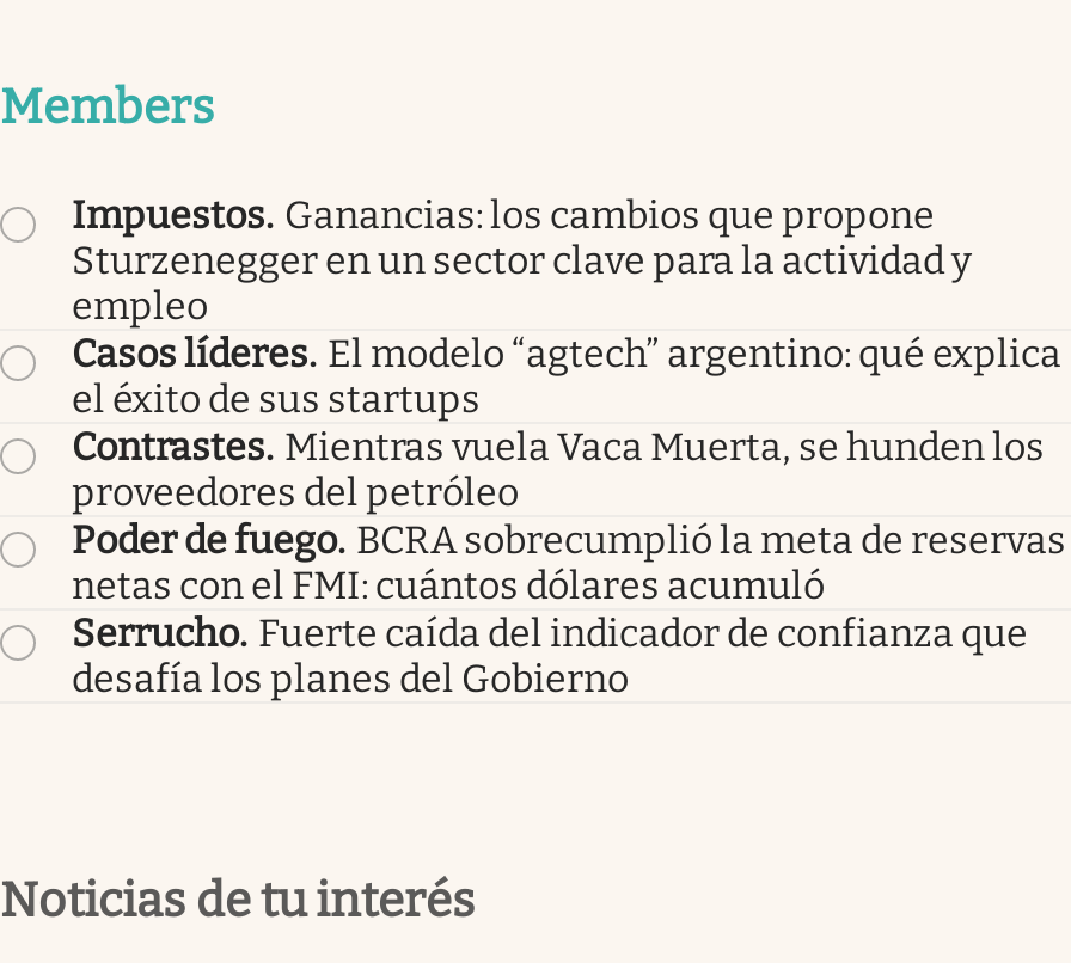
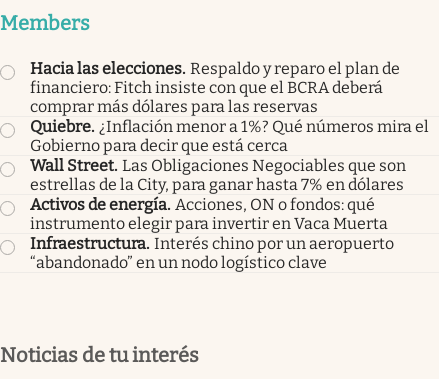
- Impuestos. Ganancias: los cambios que propone
- Sturzenegger en un sector clave para la actividad y
- empleo
- Casos líderes. El modelo “agtech” argentino: qué explica
- el éxito de sus startups
- Contrastes. Mientras vuela Vaca Muerta, se hunden los
- proveedores del petróleo
- Poder de fuego. BCRA sobrecumplió la meta de reservas
- netas con el FMI: cuántos dólares acumuló
- Serrucho. Fuerte caída del indicador de confianza que
- desafía los planes del Gobierno
+ Hacia las elecciones. Respaldo y reparo el plan de
+ financiero: Fitch insiste con que el BCRA deberá
+ comprar más dólares para las reservas
+ Quiebre. ¿Inflación menor a 1%? Qué números mira el
+ Gobierno para decir que está cerca
+ Wall Street. Las Obligaciones Negociables que son
+ estrellas de la City, para ganar hasta 7% en dólares
+ Activos de energía. Acciones, ON o fondos: qué
+ instrumento elegir para invertir en Vaca Muerta
+ Infraestructura. Interés chino por un aeropuerto
+ “abandonado” en un nodo logístico clave
